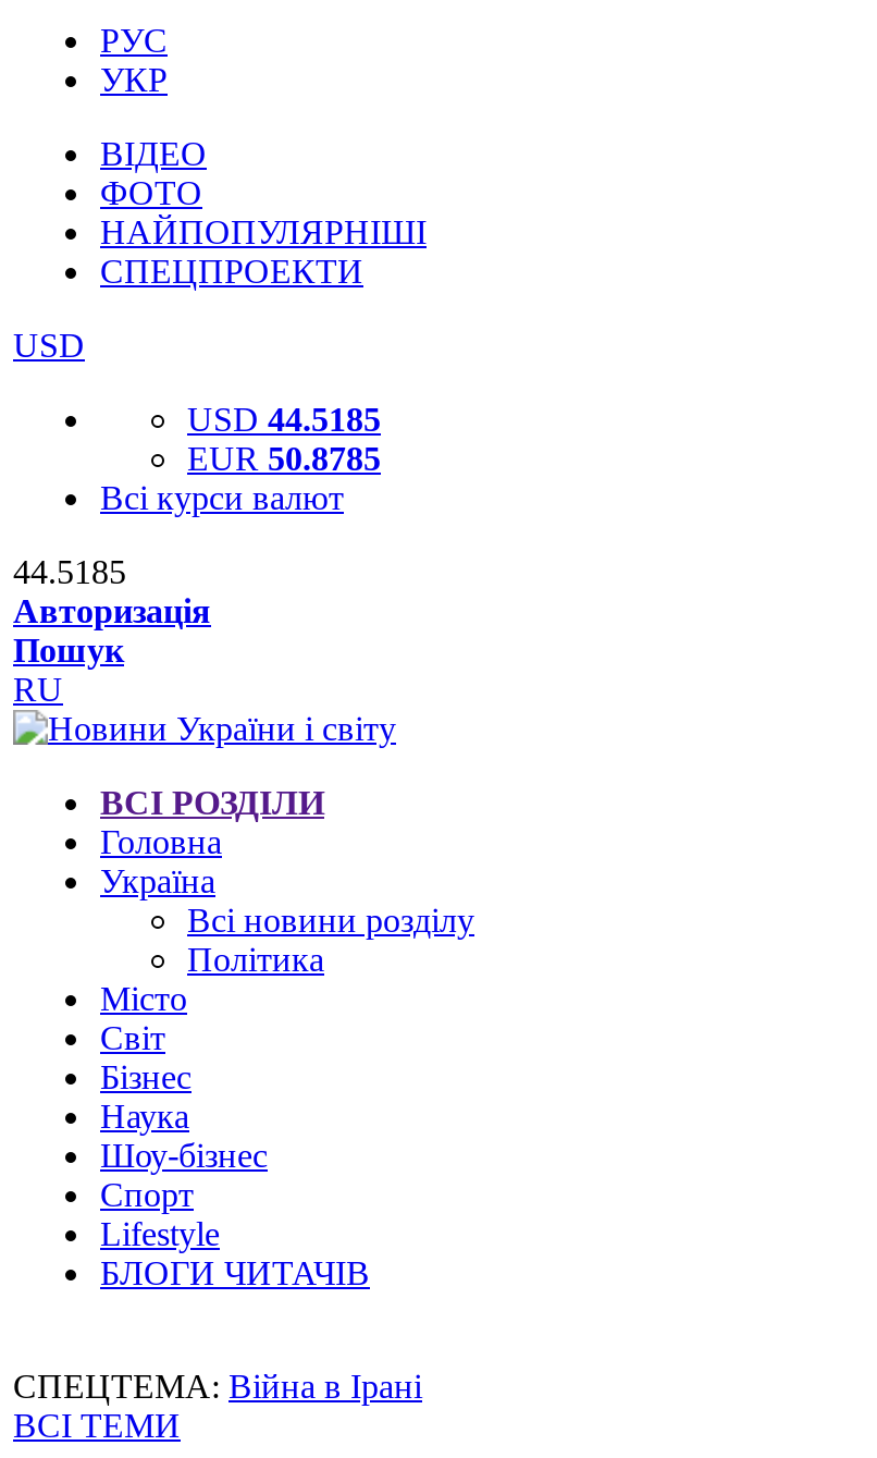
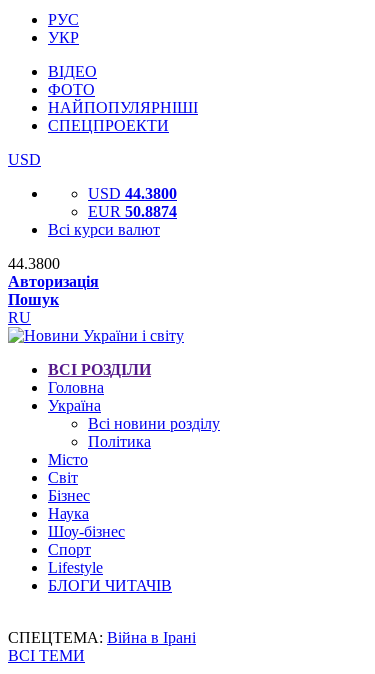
- USD 44.5185
+ USD 44.3800

- EUR 50.8785
+ EUR 50.8874

- 44.5185
+ 44.3800
